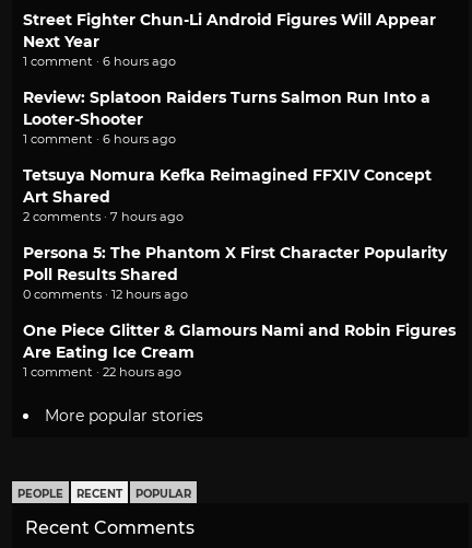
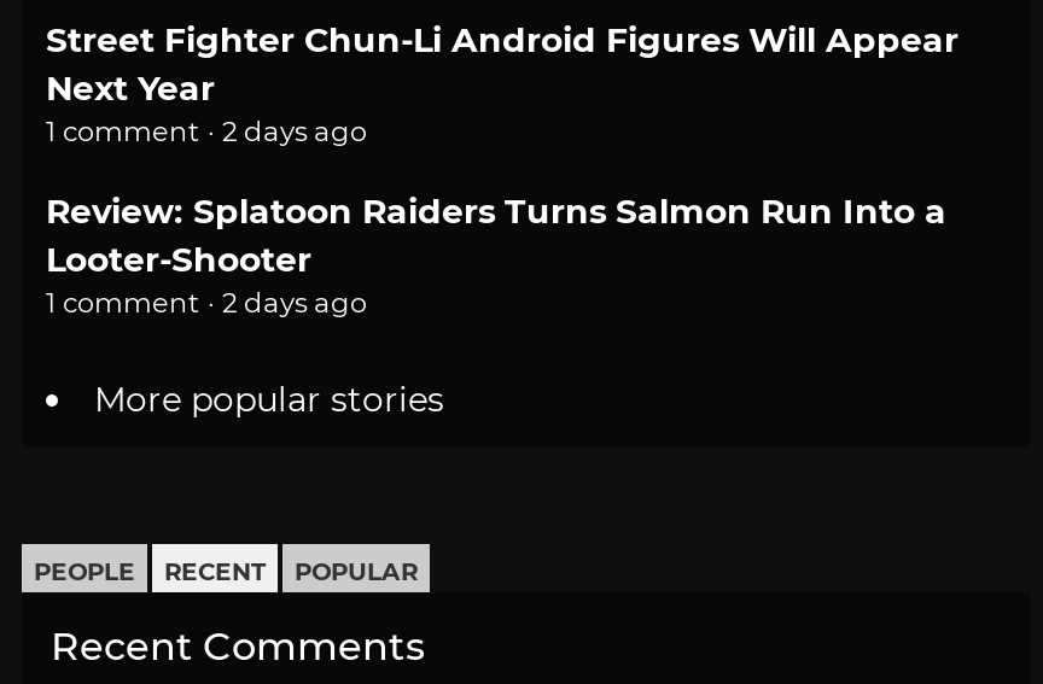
- 1 comment · 6 hours ago
+ 1 comment · 2 days ago

- 1 comment · 6 hours ago
- Tetsuya Nomura Kefka Reimagined FFXIV Concept
- Art Shared
- 2 comments · 7 hours ago
- Persona 5: The Phantom X First Character Popularity
- Poll Results Shared
- 0 comments · 12 hours ago
- One Piece Glitter & Glamours Nami and Robin Figures
- Are Eating Ice Cream
- 1 comment · 22 hours ago
+ 1 comment · 2 days ago
